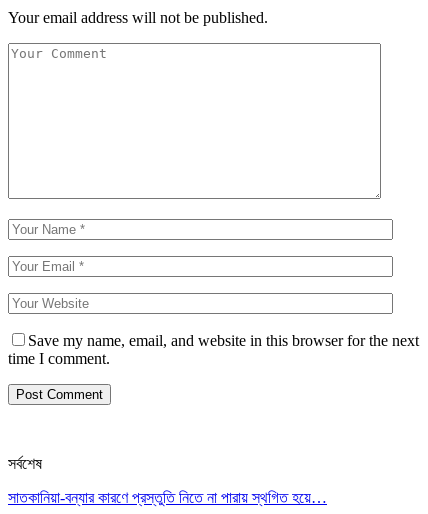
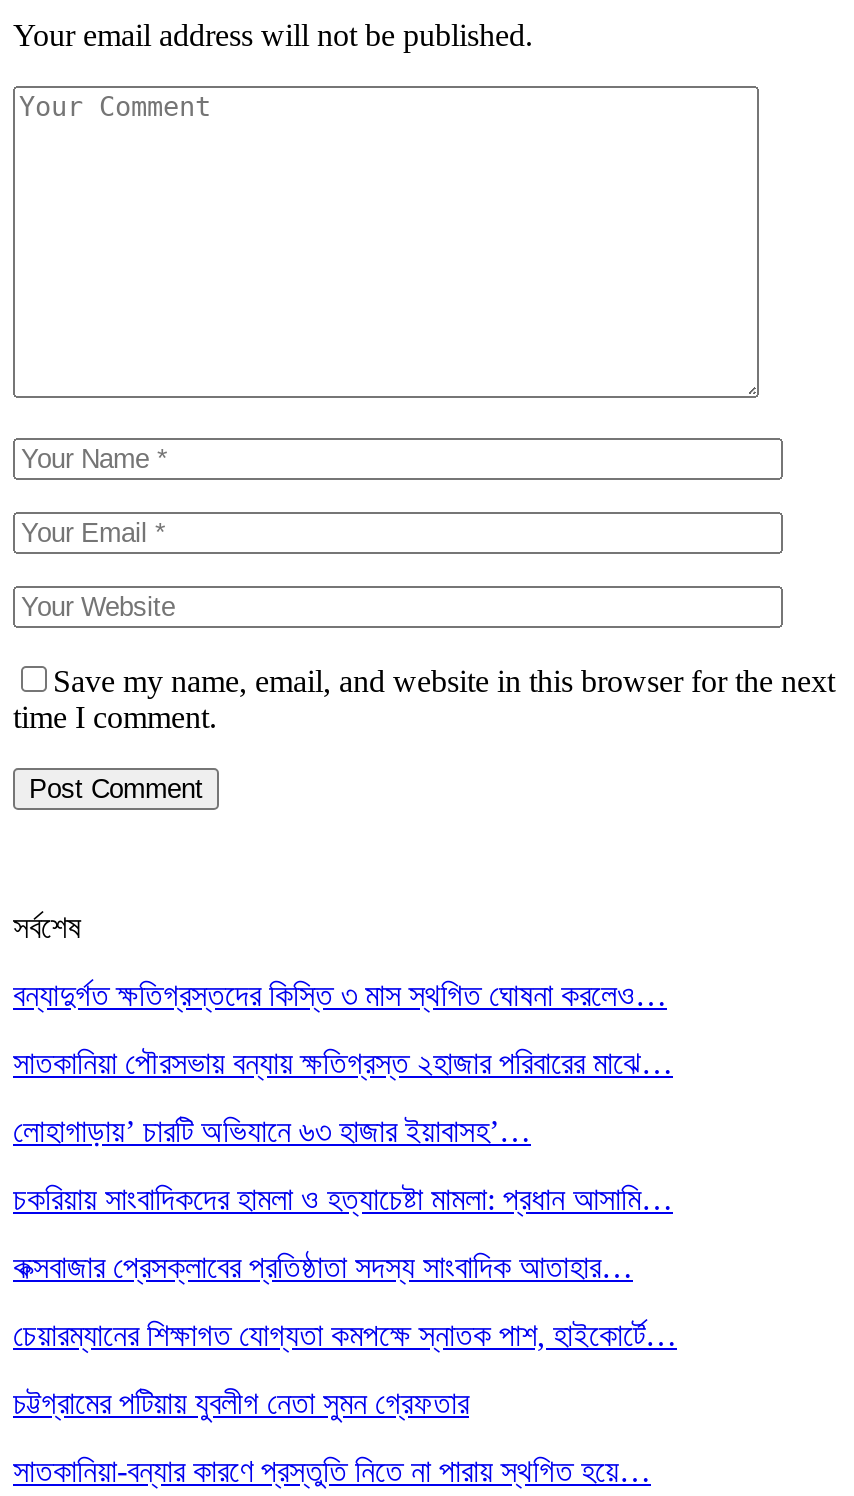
+ বন্যাদুর্গত ক্ষতিগ্রস্তদের কিস্তি ৩ মাস স্থগিত ঘোষনা করলেও…
+ সাতকানিয়া পৌরসভায় বন্যায় ক্ষতিগ্রস্ত ২হাজার পরিবারের মাঝে…
+ লোহাগাড়ায়’ চারটি অভিযানে ৬৩ হাজার ইয়াবাসহ’…
+ চকরিয়ায় সাংবাদিকদের হামলা ও হত্যাচেষ্টা মামলা: প্রধান আসামি…
+ কক্সবাজার প্রেসক্লাবের প্রতিষ্ঠাতা সদস্য সাংবাদিক আতাহার…
+ চেয়ারম্যানের শিক্ষাগত যোগ্যতা কমপক্ষে স্নাতক পাশ, হাইকোর্টে…
+ চট্টগ্রামের পটিয়ায় যুবলীগ নেতা সুমন গ্রেফতার
